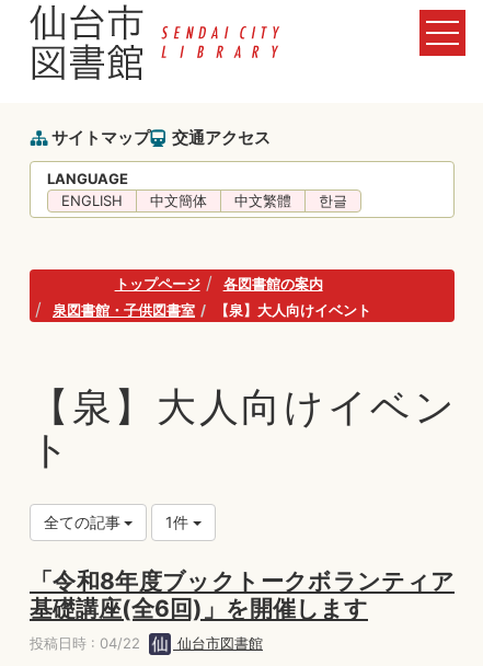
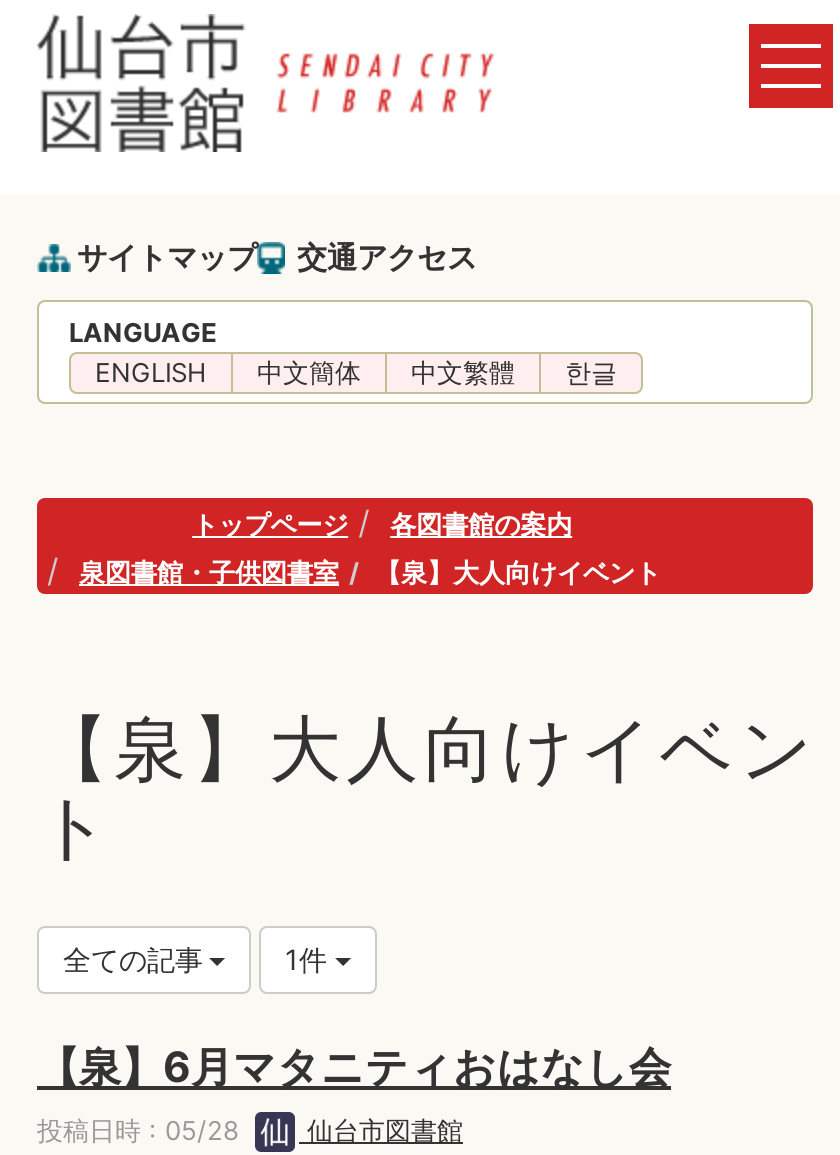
- 「令和8年度ブックトークボランティア
- 基礎講座(全6回)」を開催します
- 投稿日時 : 04/22
+ 【泉】6月マタニティおはなし会
+ 投稿日時 : 05/28
